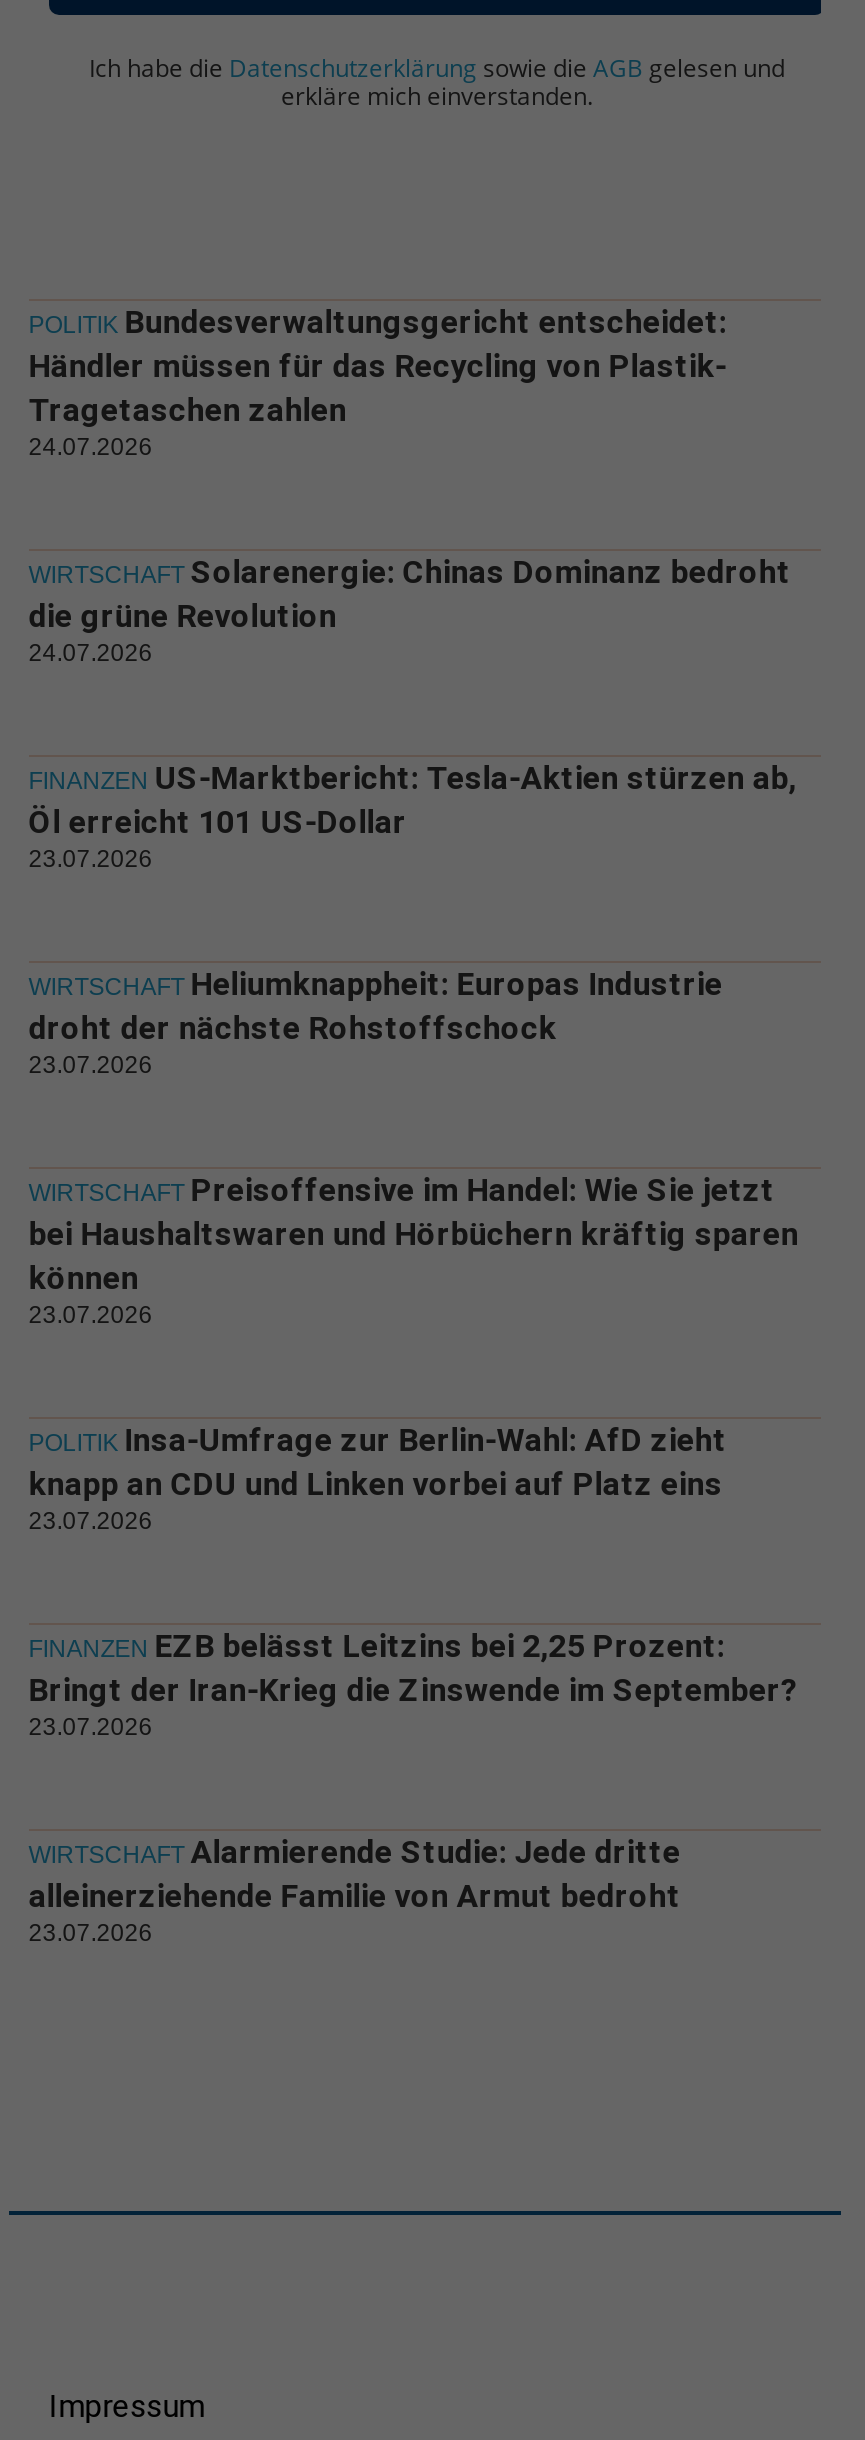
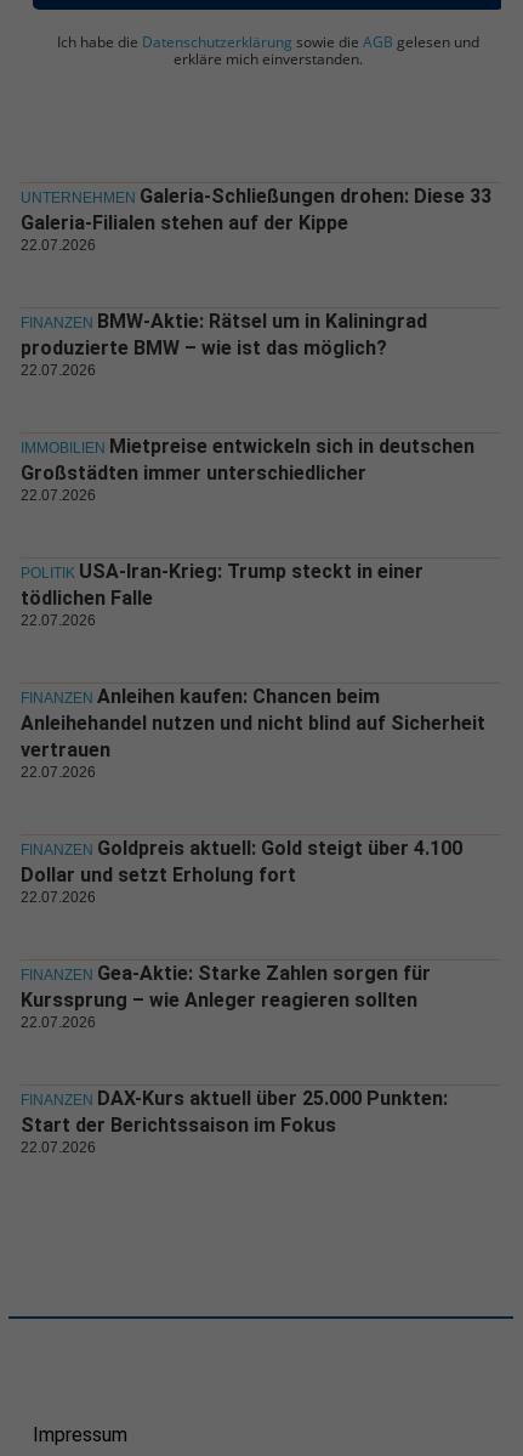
- POLITIK Bundesverwaltungsgericht entscheidet:
- Händler müssen für das Recycling von Plastik-
- Tragetaschen zahlen
- 24.07.2026
+ UNTERNEHMEN Galeria-Schließungen drohen: Diese 33
+ Galeria-Filialen stehen auf der Kippe
+ 22.07.2026

- WIRTSCHAFT Solarenergie: Chinas Dominanz bedroht
- die grüne Revolution
- 24.07.2026
+ FINANZEN BMW-Aktie: Rätsel um in Kaliningrad
+ produzierte BMW – wie ist das möglich?
+ 22.07.2026

- FINANZEN US-Marktbericht: Tesla-Aktien stürzen ab,
- Öl erreicht 101 US-Dollar
- 23.07.2026
+ IMMOBILIEN Mietpreise entwickeln sich in deutschen
+ Großstädten immer unterschiedlicher
+ 22.07.2026

- WIRTSCHAFT Heliumknappheit: Europas Industrie
- droht der nächste Rohstoffschock
- 23.07.2026
+ POLITIK USA-Iran-Krieg: Trump steckt in einer
+ tödlichen Falle
+ 22.07.2026

- WIRTSCHAFT Preisoffensive im Handel: Wie Sie jetzt
- bei Haushaltswaren und Hörbüchern kräftig sparen
- können
- 23.07.2026
+ FINANZEN Anleihen kaufen: Chancen beim
+ Anleihehandel nutzen und nicht blind auf Sicherheit
+ vertrauen
+ 22.07.2026

- POLITIK Insa-Umfrage zur Berlin-Wahl: AfD zieht
- knapp an CDU und Linken vorbei auf Platz eins
- 23.07.2026
+ FINANZEN Goldpreis aktuell: Gold steigt über 4.100
+ Dollar und setzt Erholung fort
+ 22.07.2026

- FINANZEN EZB belässt Leitzins bei 2,25 Prozent:
- Bringt der Iran-Krieg die Zinswende im September?
- 23.07.2026
+ FINANZEN Gea-Aktie: Starke Zahlen sorgen für
+ Kurssprung – wie Anleger reagieren sollten
+ 22.07.2026

- WIRTSCHAFT Alarmierende Studie: Jede dritte
- alleinerziehende Familie von Armut bedroht
- 23.07.2026
+ FINANZEN DAX-Kurs aktuell über 25.000 Punkten:
+ Start der Berichtssaison im Fokus
+ 22.07.2026
